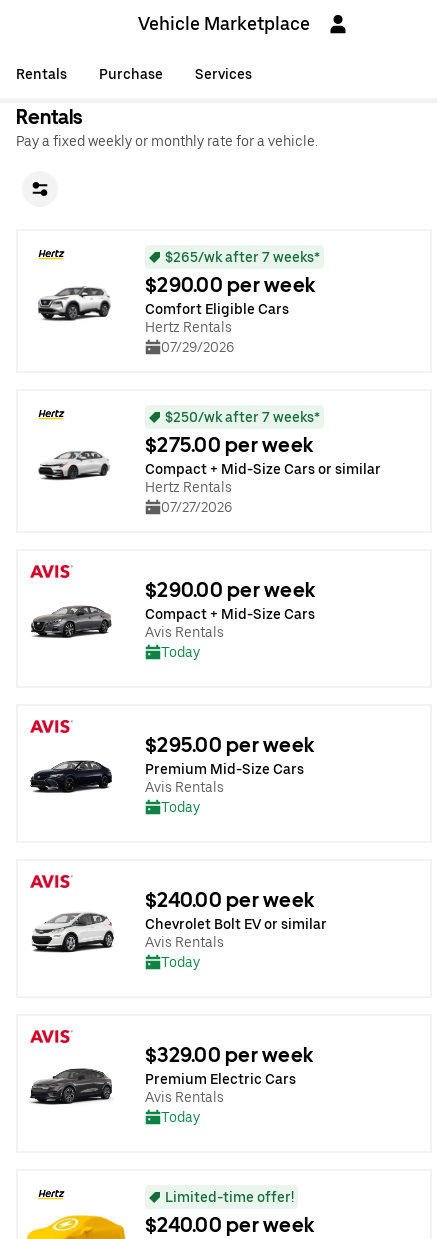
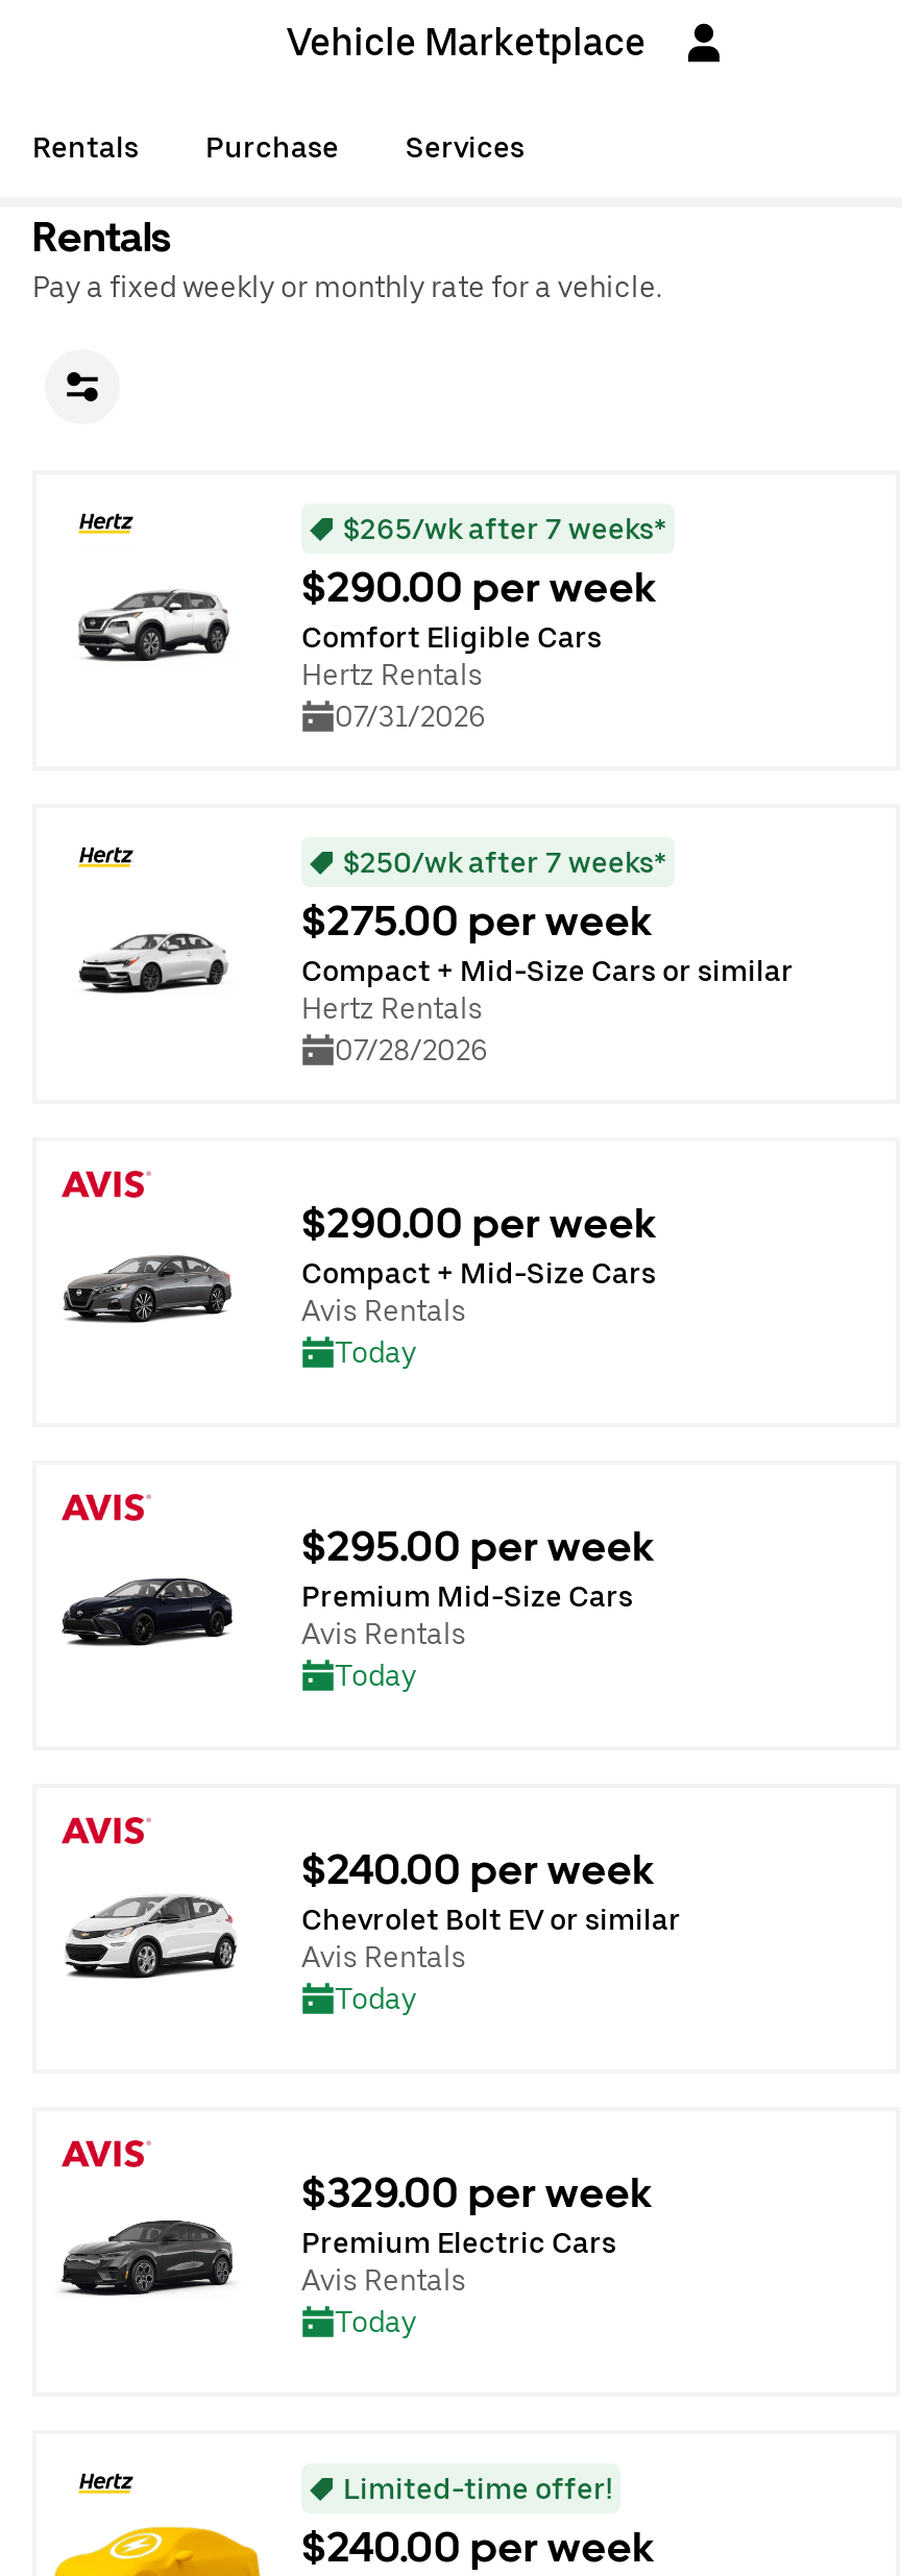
- 07/29/2026
+ 07/31/2026

- 07/27/2026
+ 07/28/2026
